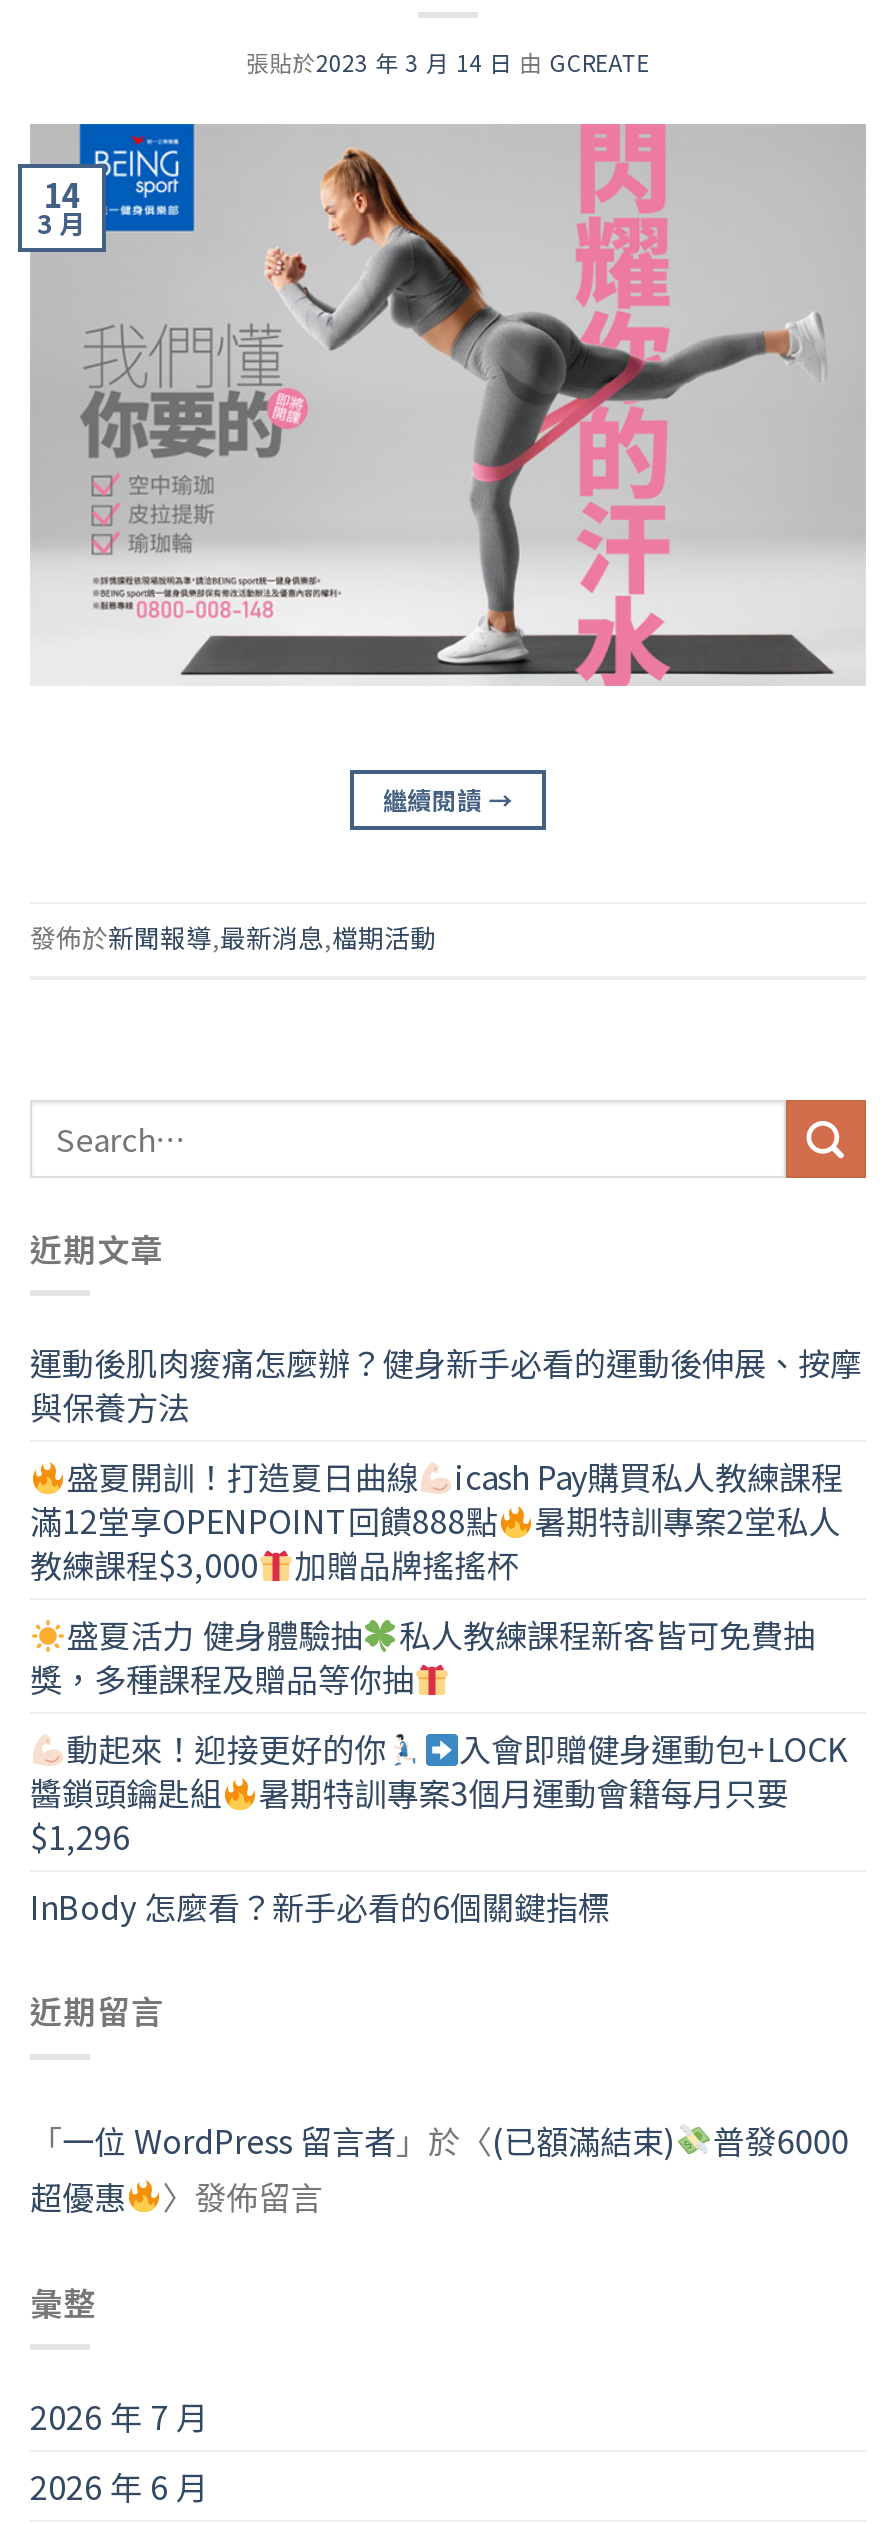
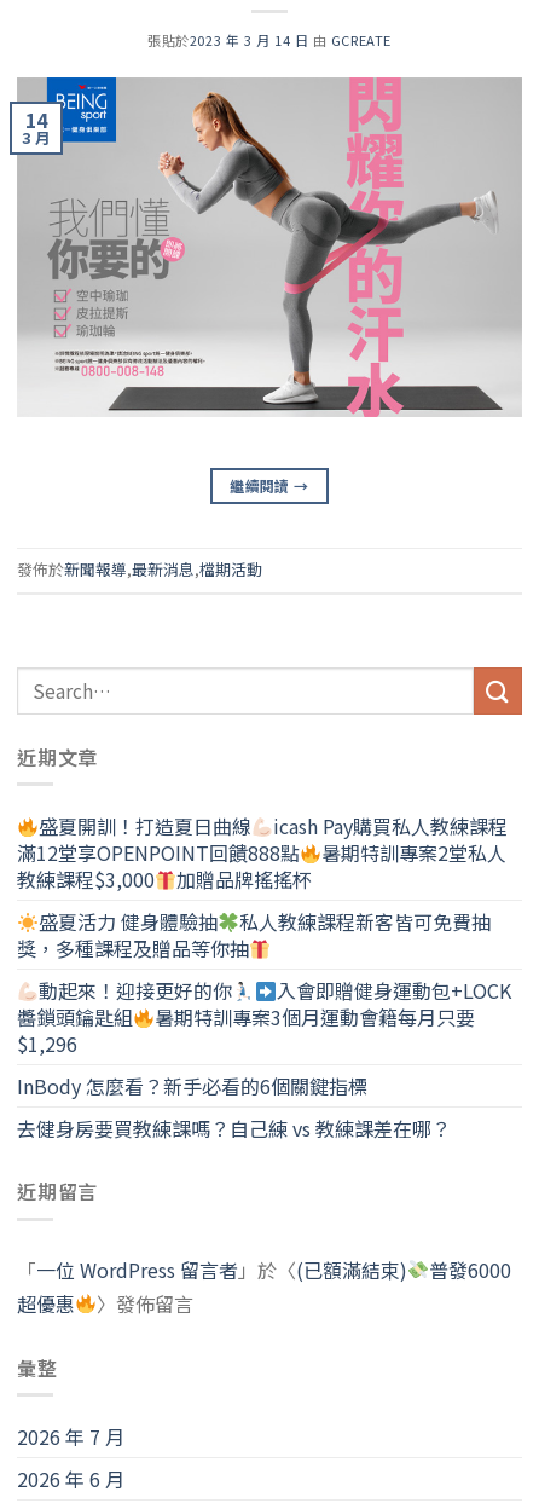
- 運動後肌肉痠痛怎麼辦？健身新手必看的運動後伸展、按摩
- 與保養方法

moved up: 盛夏開訓！打造夏日曲線 | icash Pay購買私人教練課程 | 滿12堂享OPENPOINT回饋888點 | ... | $1,296 | InBody 怎麼看？新手必看的6個關鍵指標

+ 去健身房要買教練課嗎？自己練 vs 教練課差在哪？
